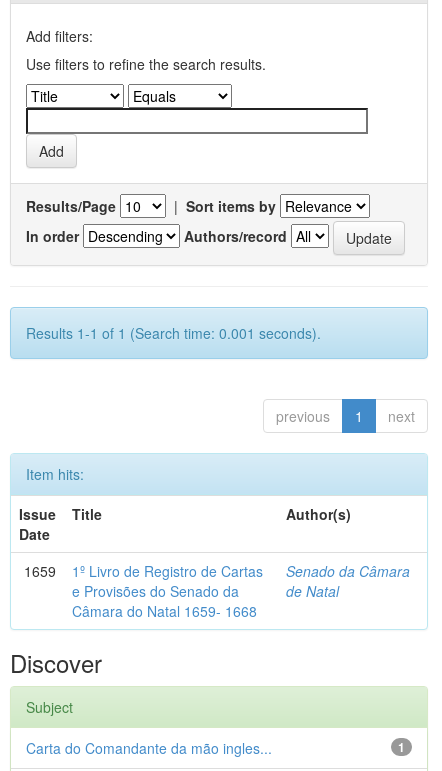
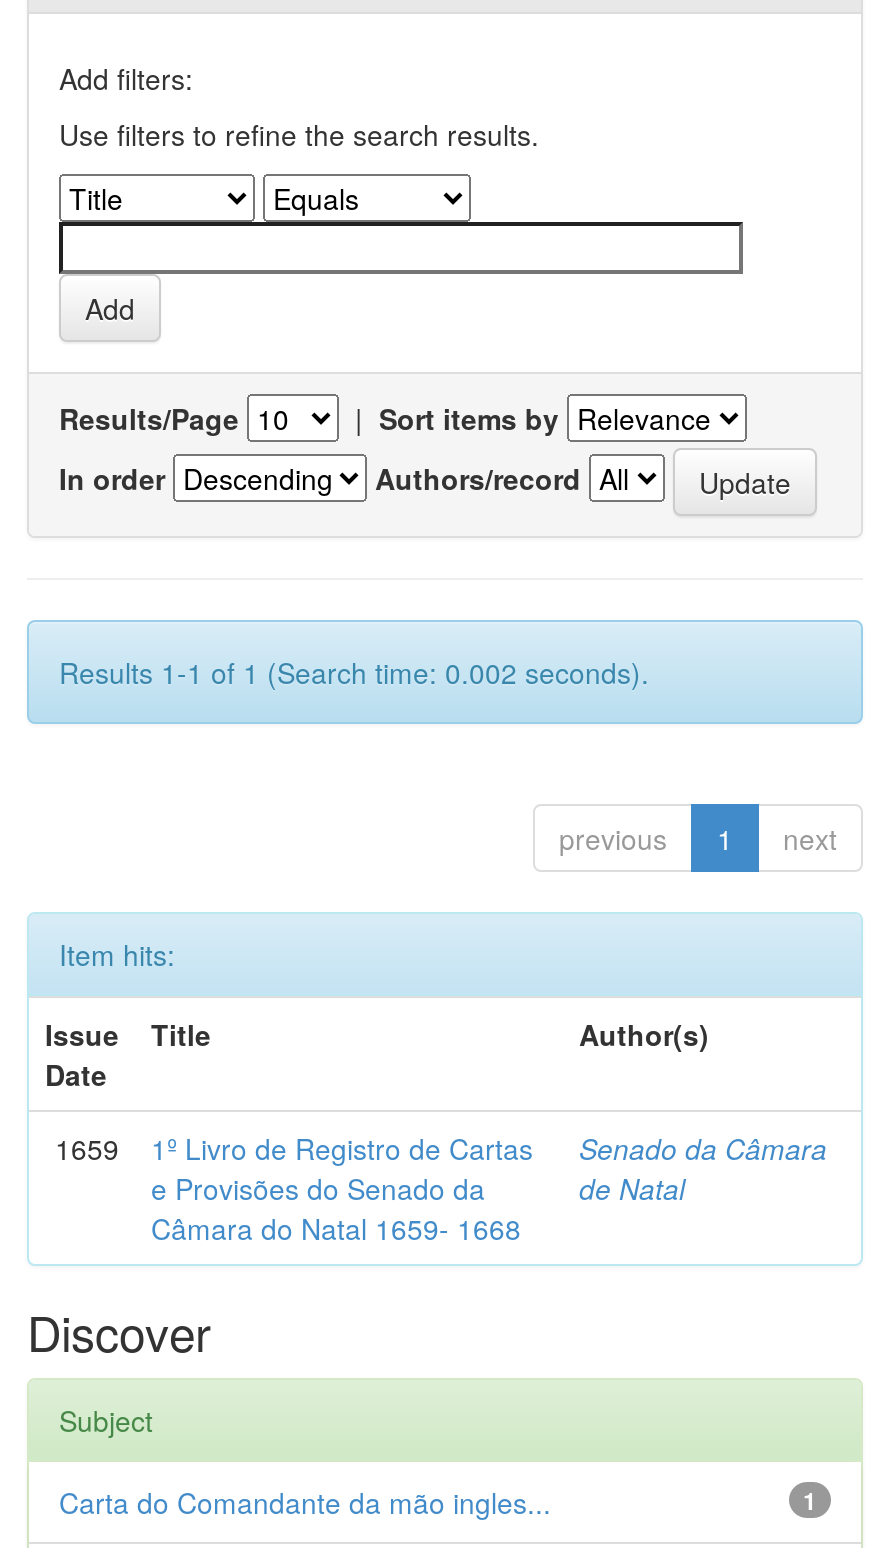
- Results 1-1 of 1 (Search time: 0.001 seconds).
+ Results 1-1 of 1 (Search time: 0.002 seconds).
